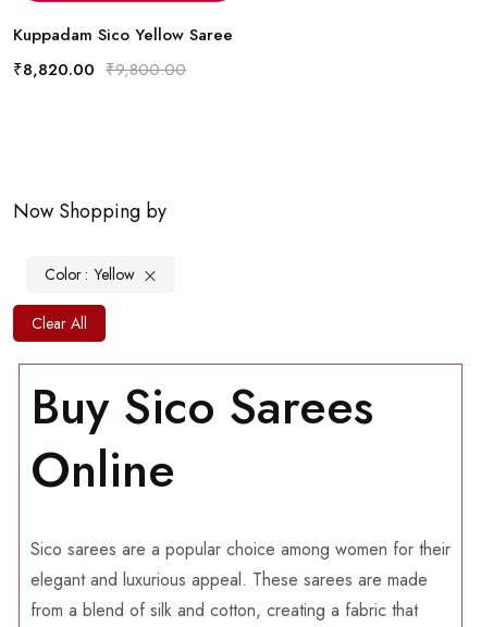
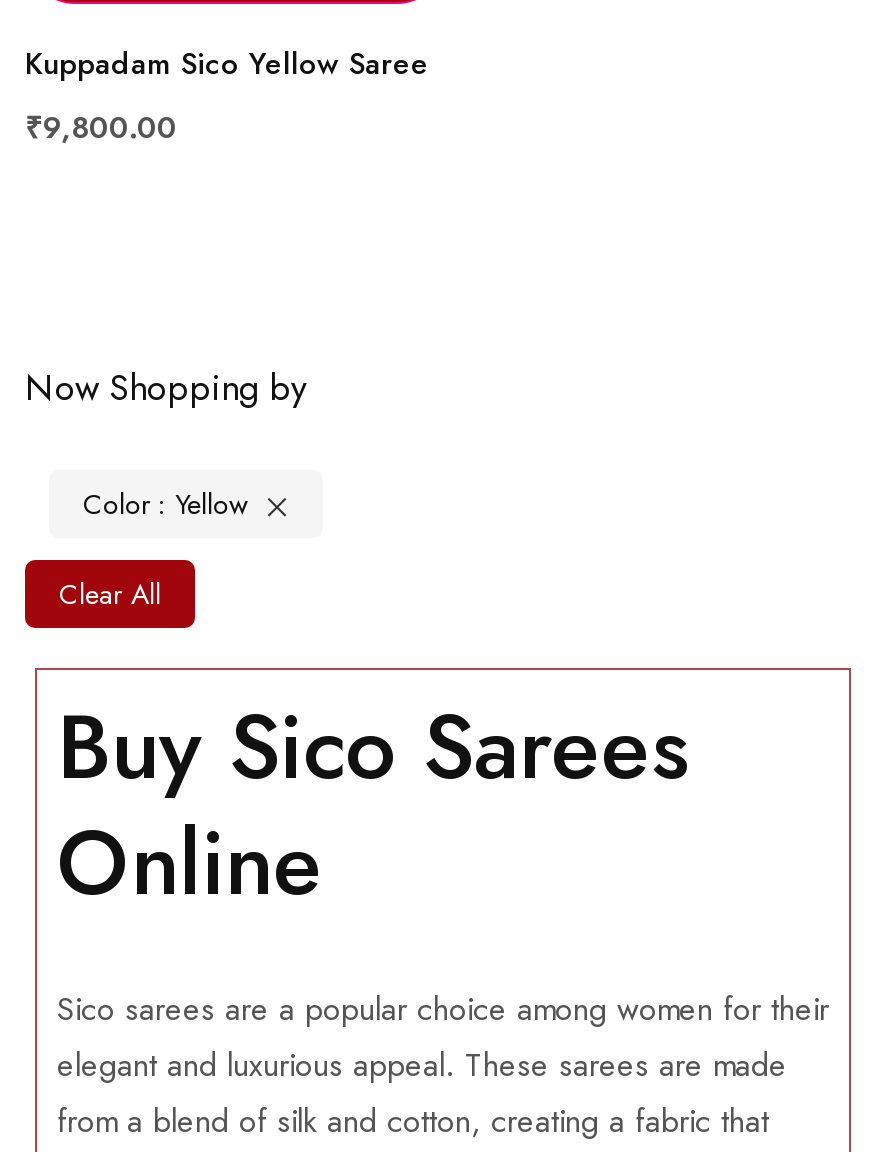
- ₹8,820.00 ₹9,800.00
+ ₹9,800.00
